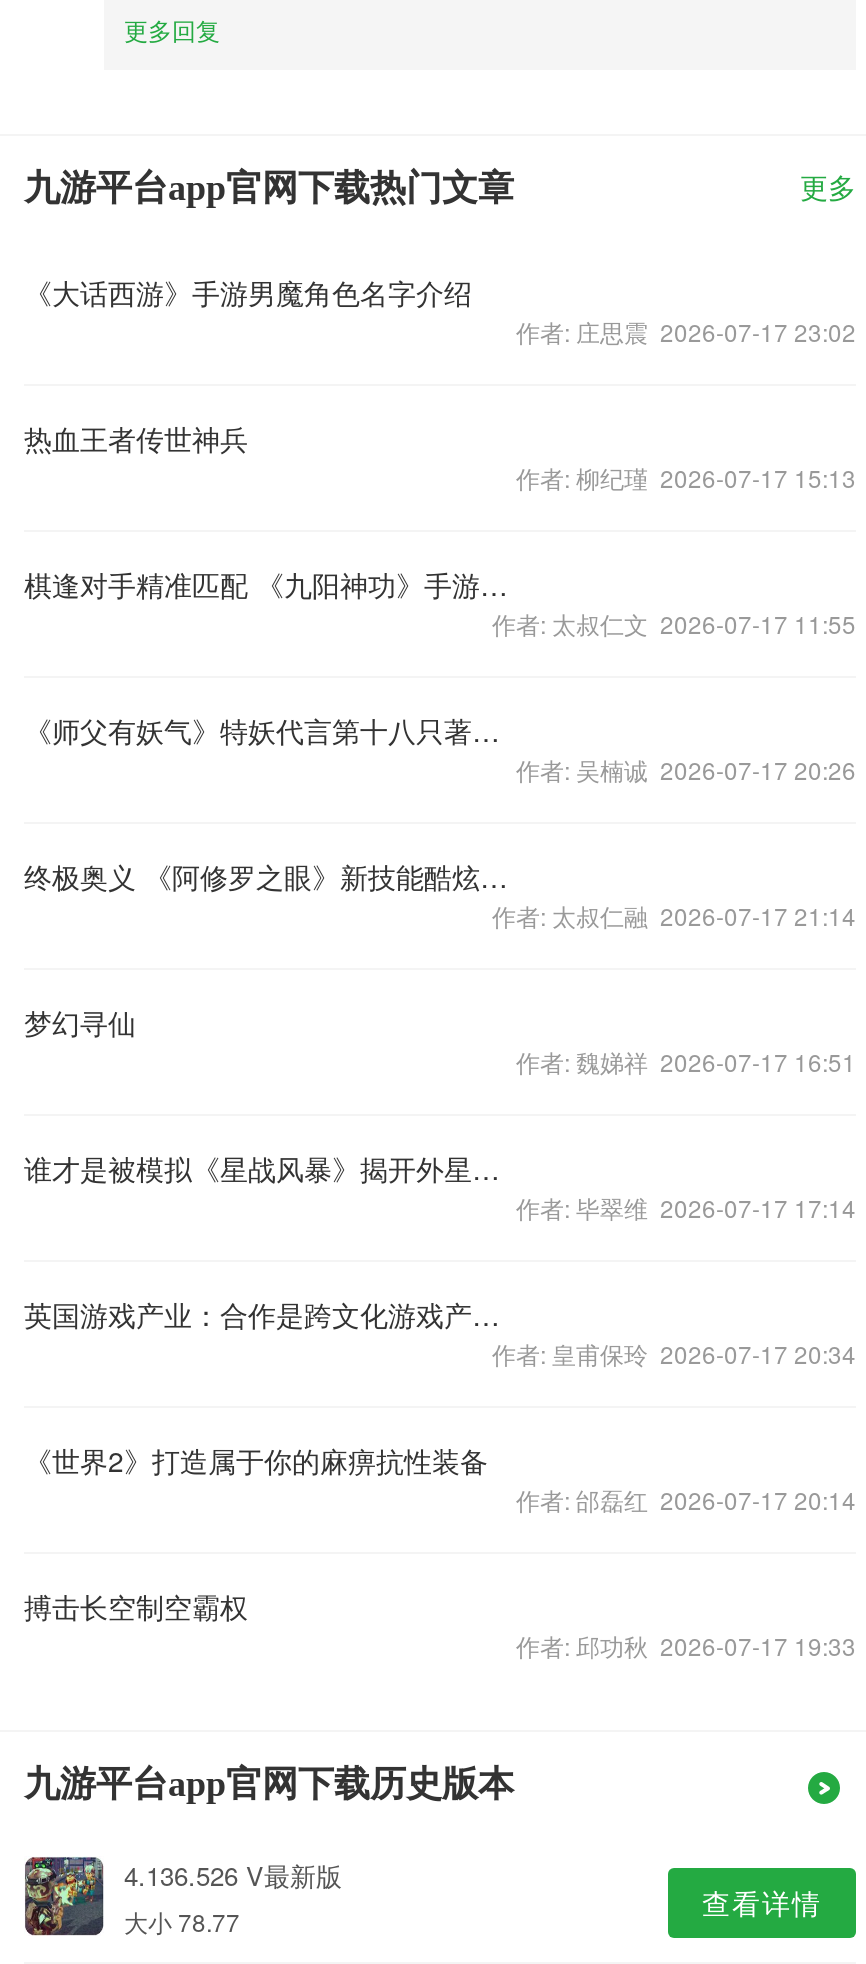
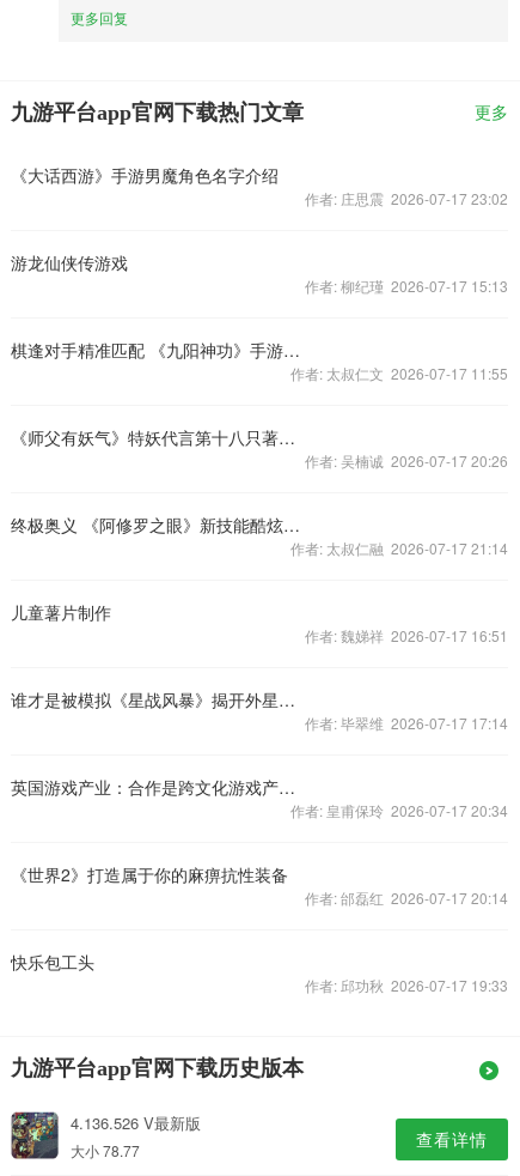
- 热血王者传世神兵
+ 游龙仙侠传游戏

- 梦幻寻仙
+ 儿童薯片制作

- 搏击长空制空霸权
+ 快乐包工头
